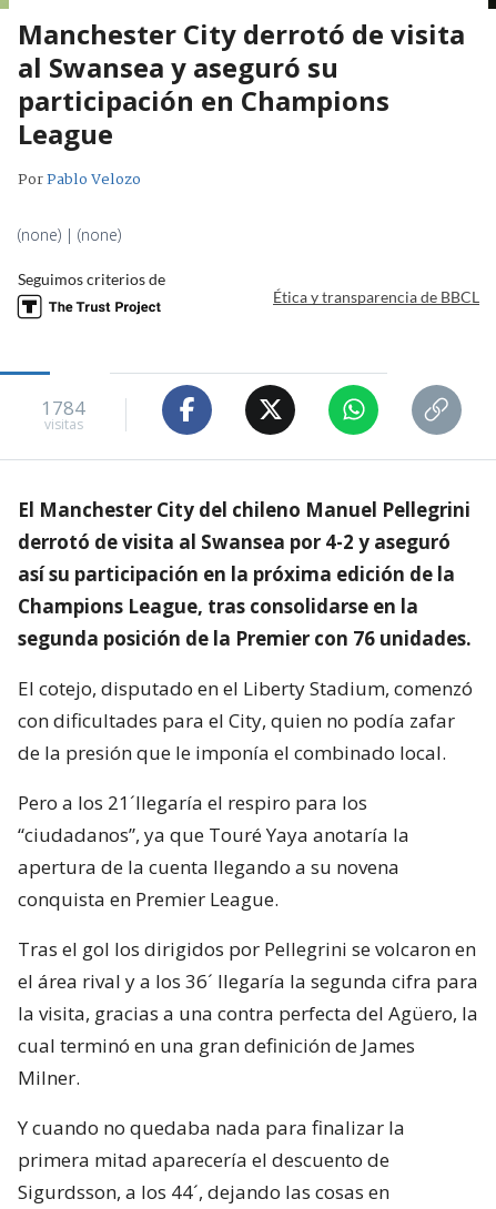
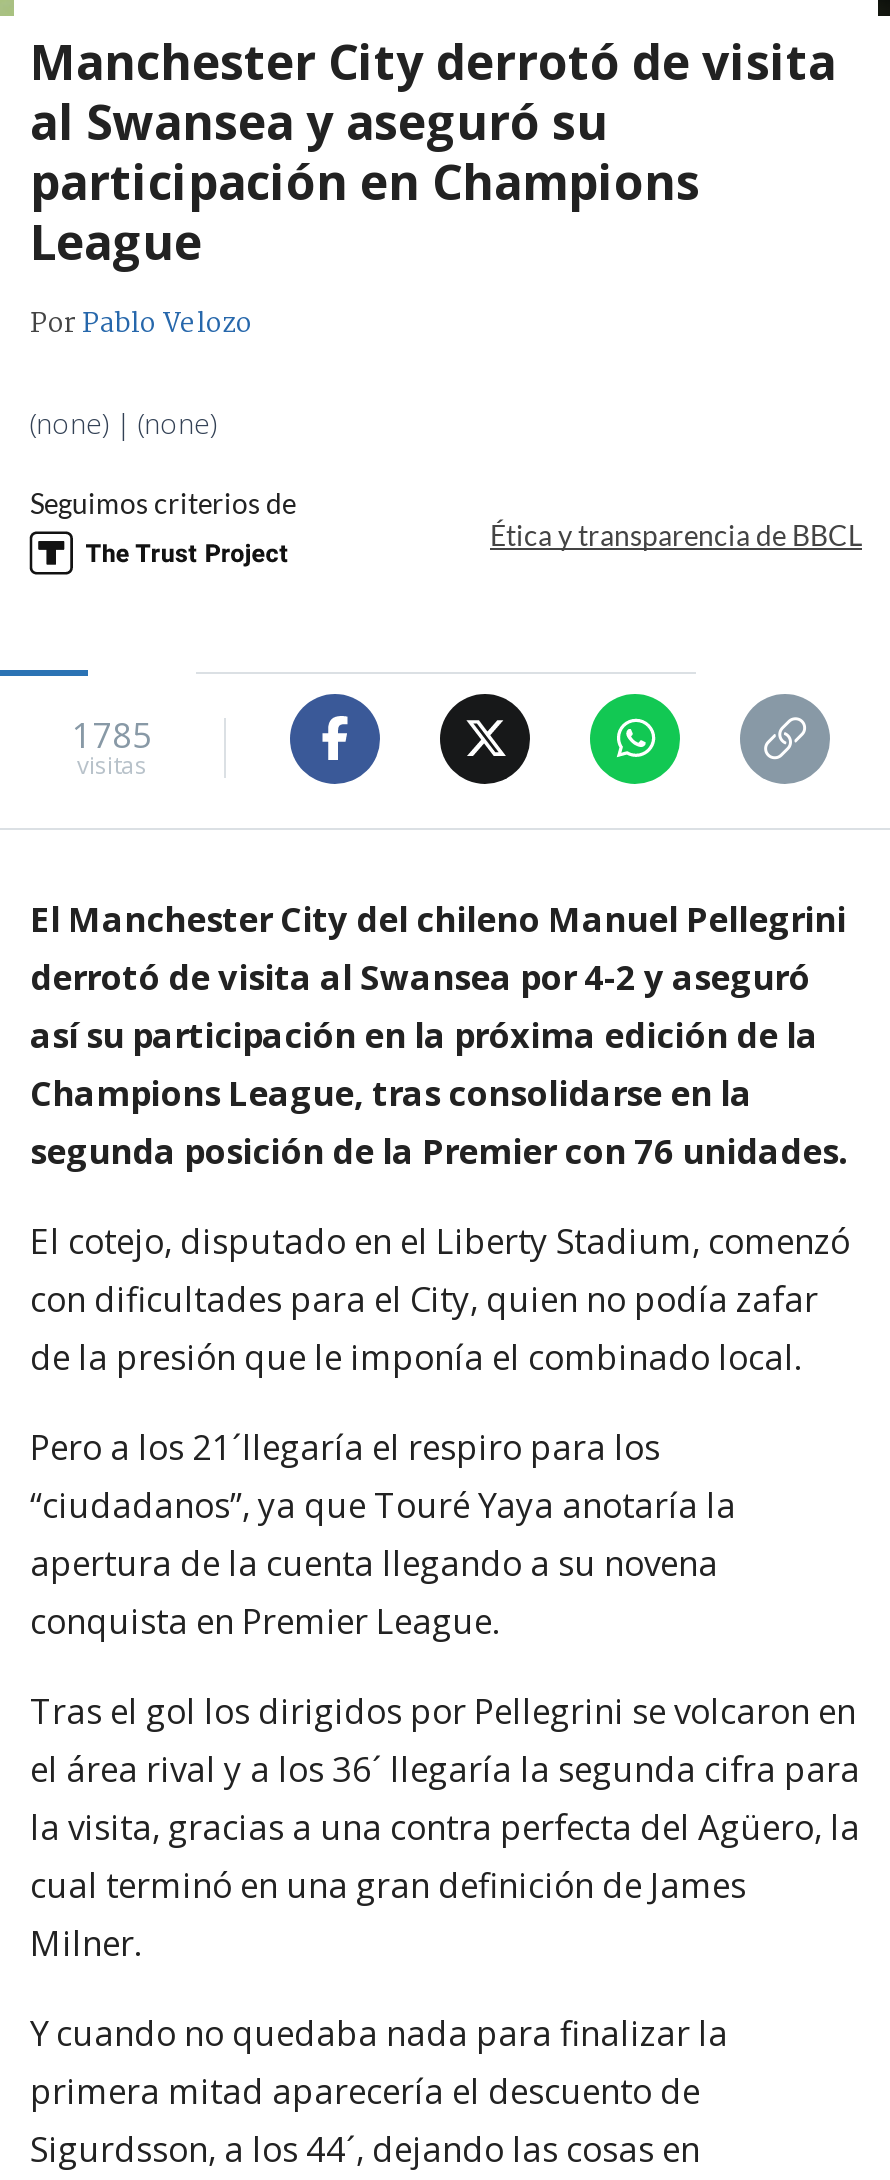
- 1784
+ 1785
